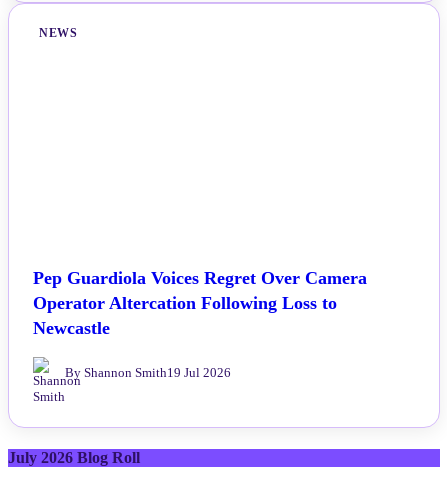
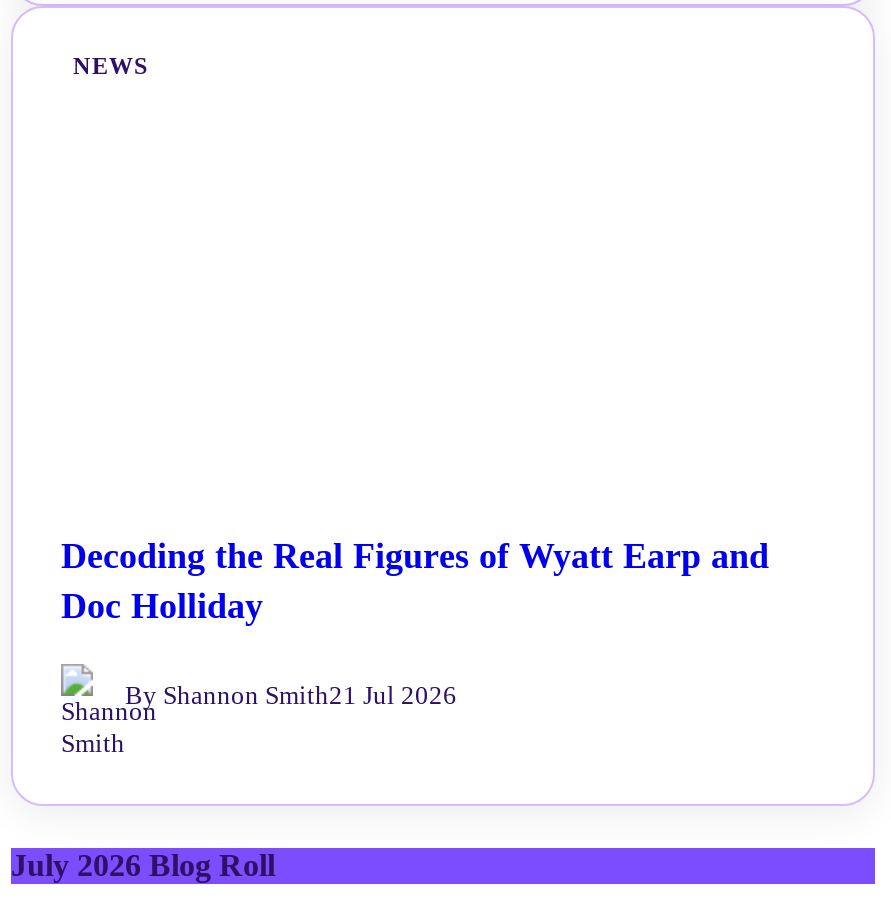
- Pep Guardiola Voices Regret Over Camera
- Operator Altercation Following Loss to
- Newcastle
+ Decoding the Real Figures of Wyatt Earp and
+ Doc Holliday

- By Shannon Smith19 Jul 2026
+ By Shannon Smith21 Jul 2026
